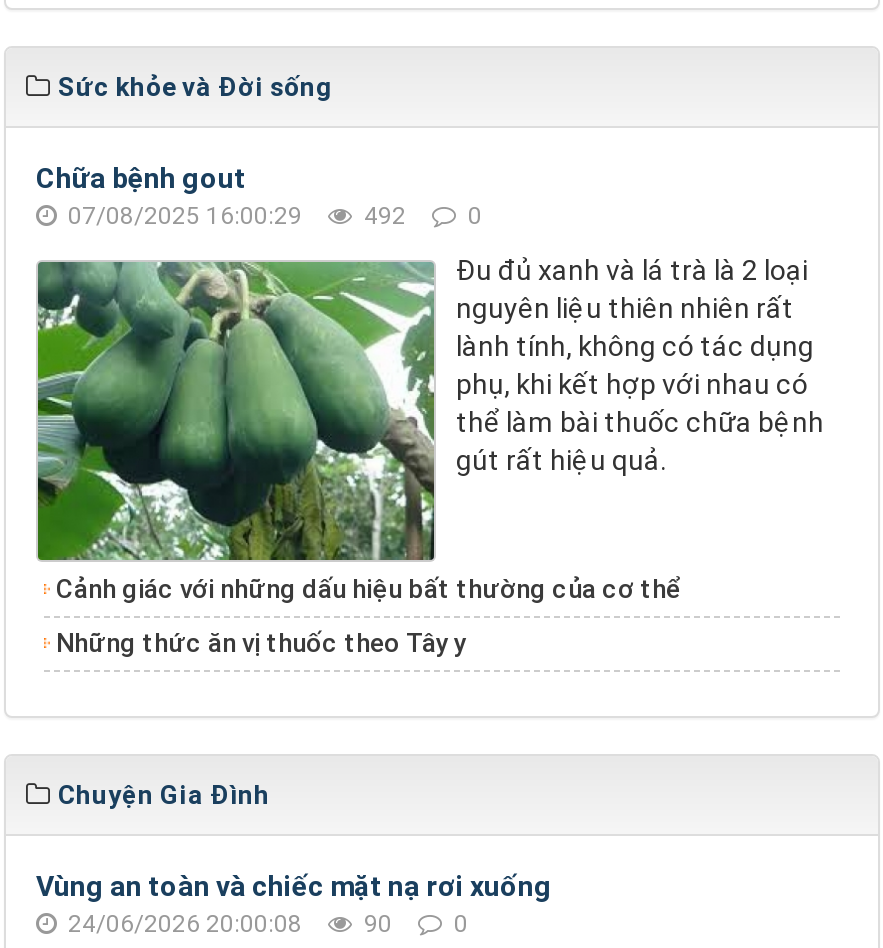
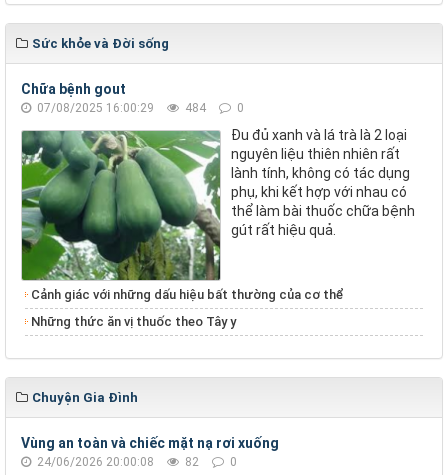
- 07/08/2025 16:00:29 492 0
+ 07/08/2025 16:00:29 484 0

- 24/06/2026 20:00:08 90 0
+ 24/06/2026 20:00:08 82 0
